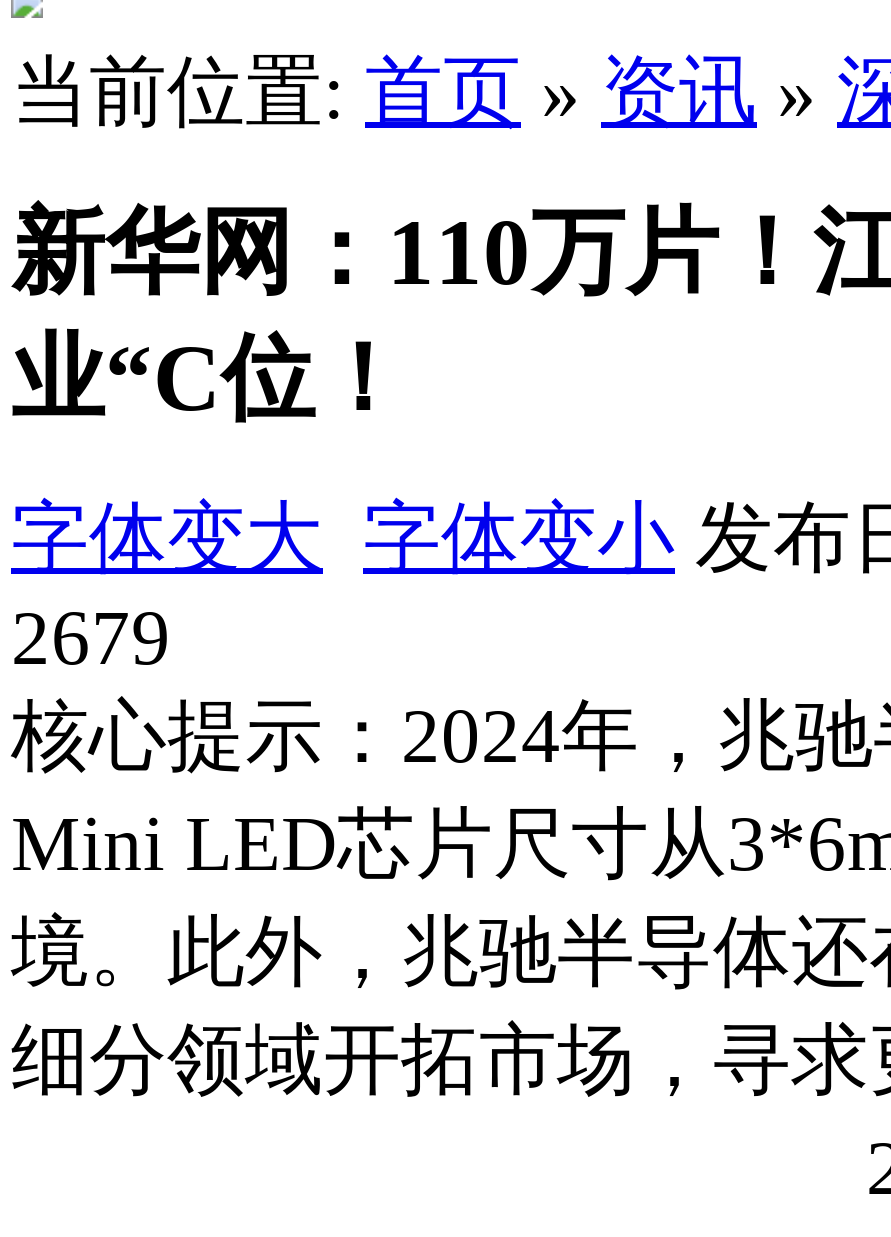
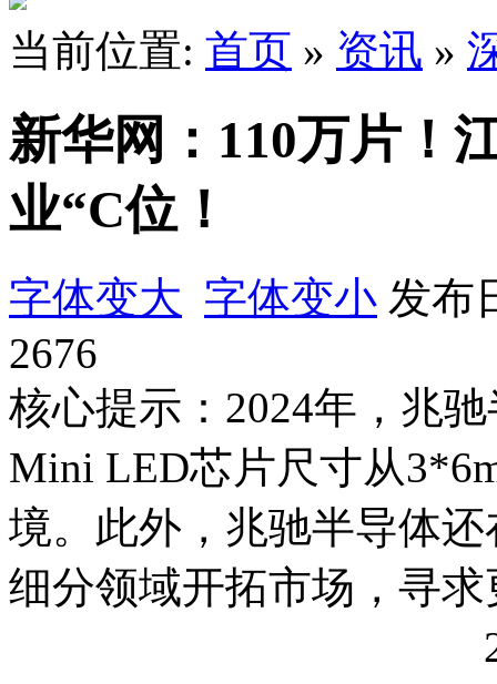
- 2679
+ 2676
